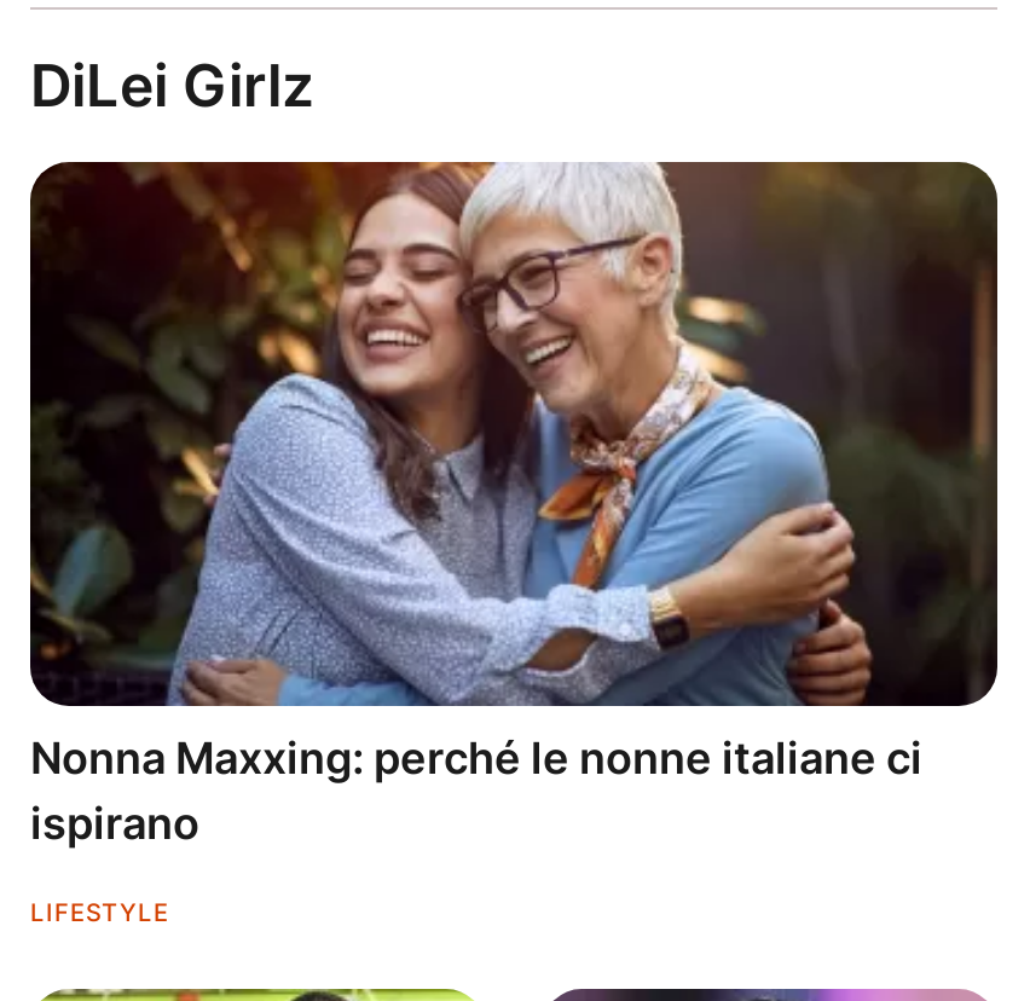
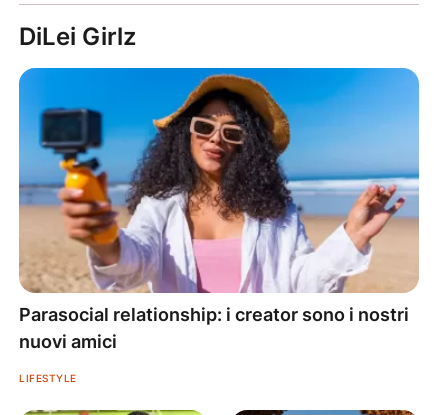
- [image]
- Nonna Maxxing: perché le nonne italiane ci
- ispirano
+ [image]
+ Parasocial relationship: i creator sono i nostri
+ nuovi amici
